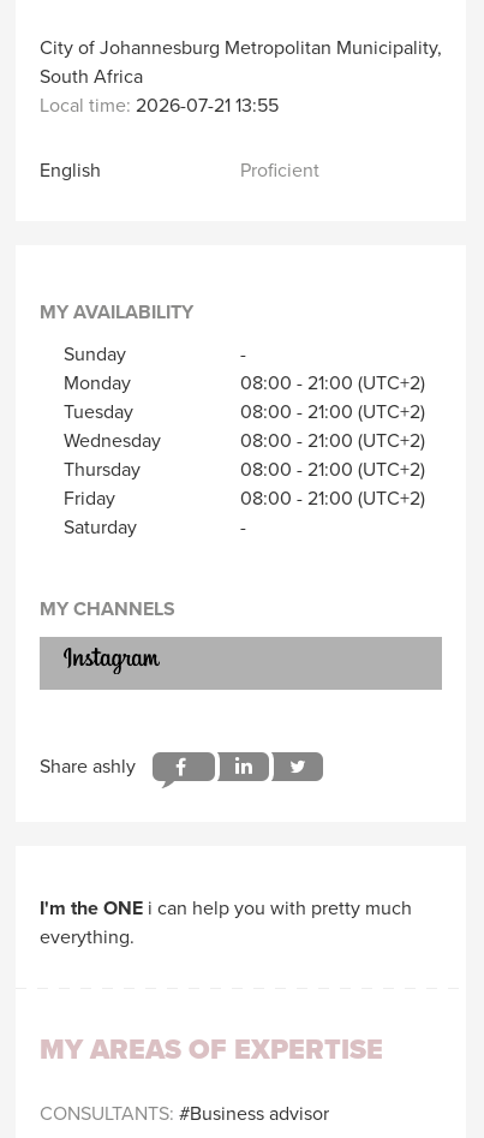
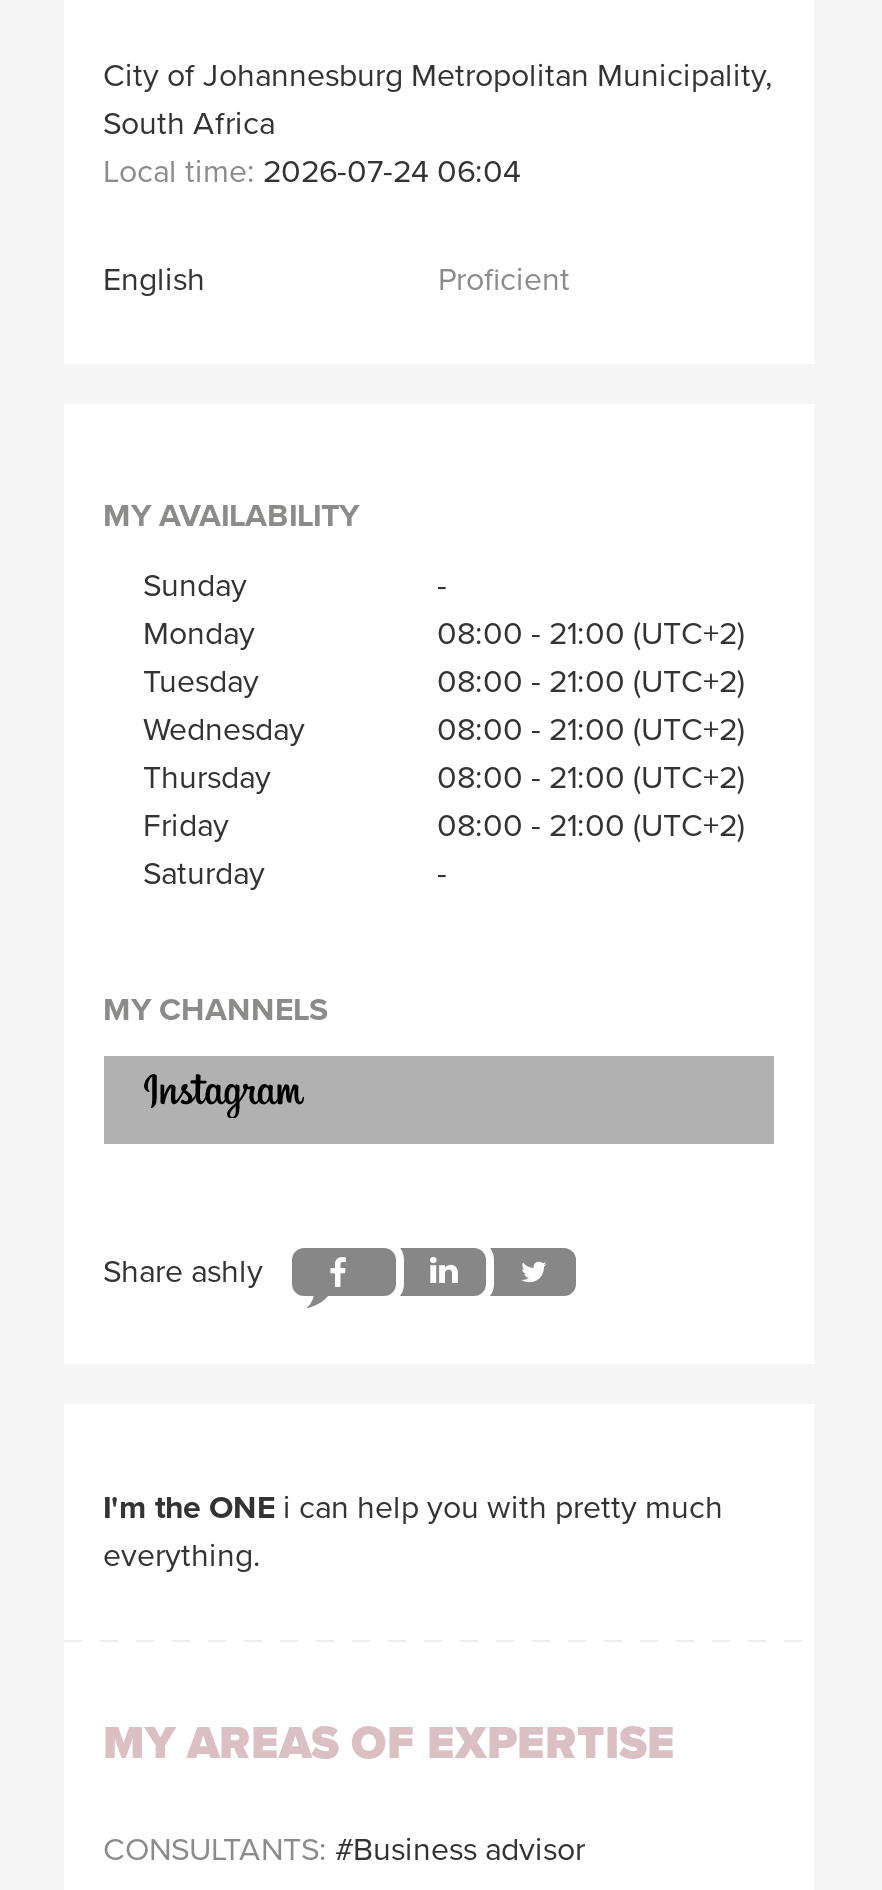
- Local time: 2026-07-21 13:55
+ Local time: 2026-07-24 06:04
